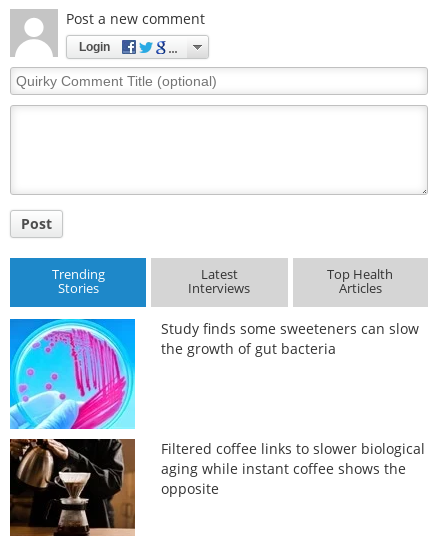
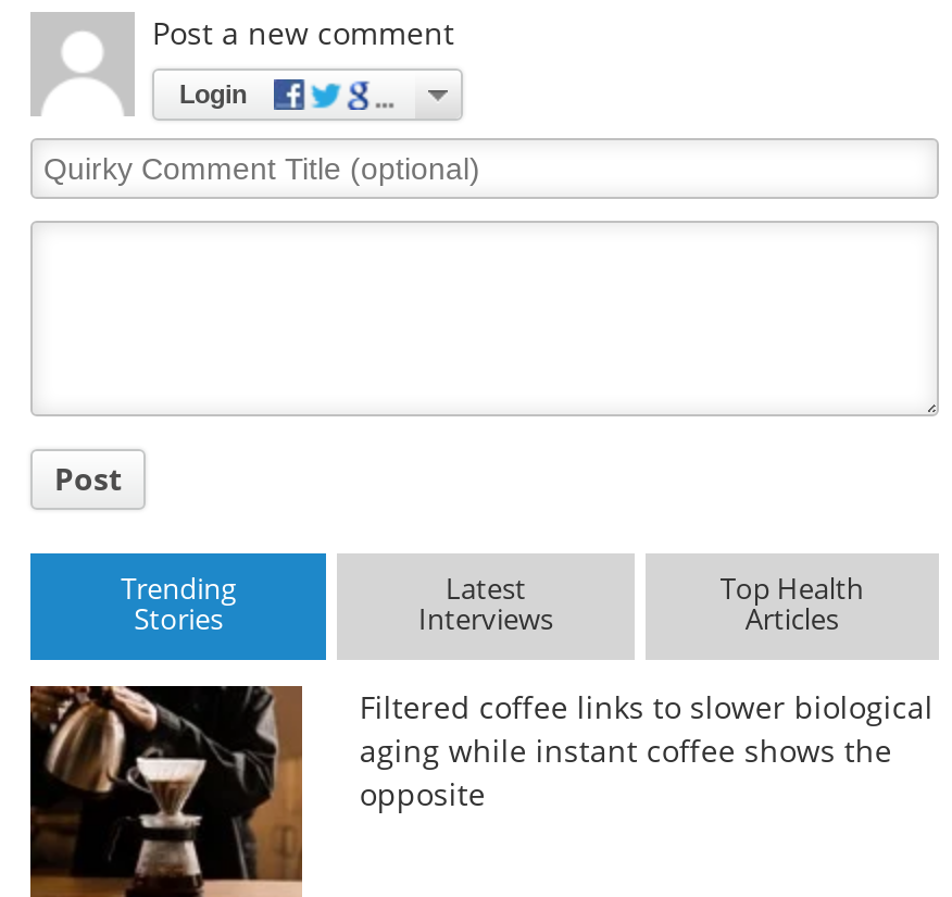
- [image]
- Study finds some sweeteners can slow
- the growth of gut bacteria
